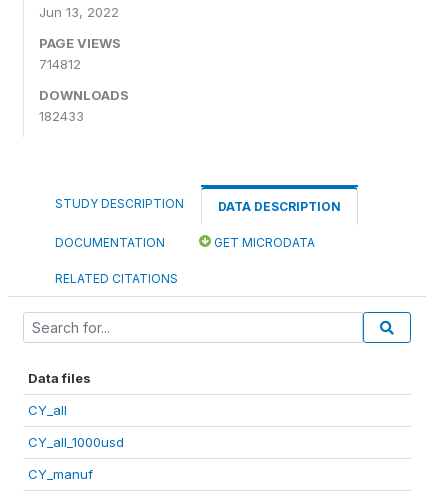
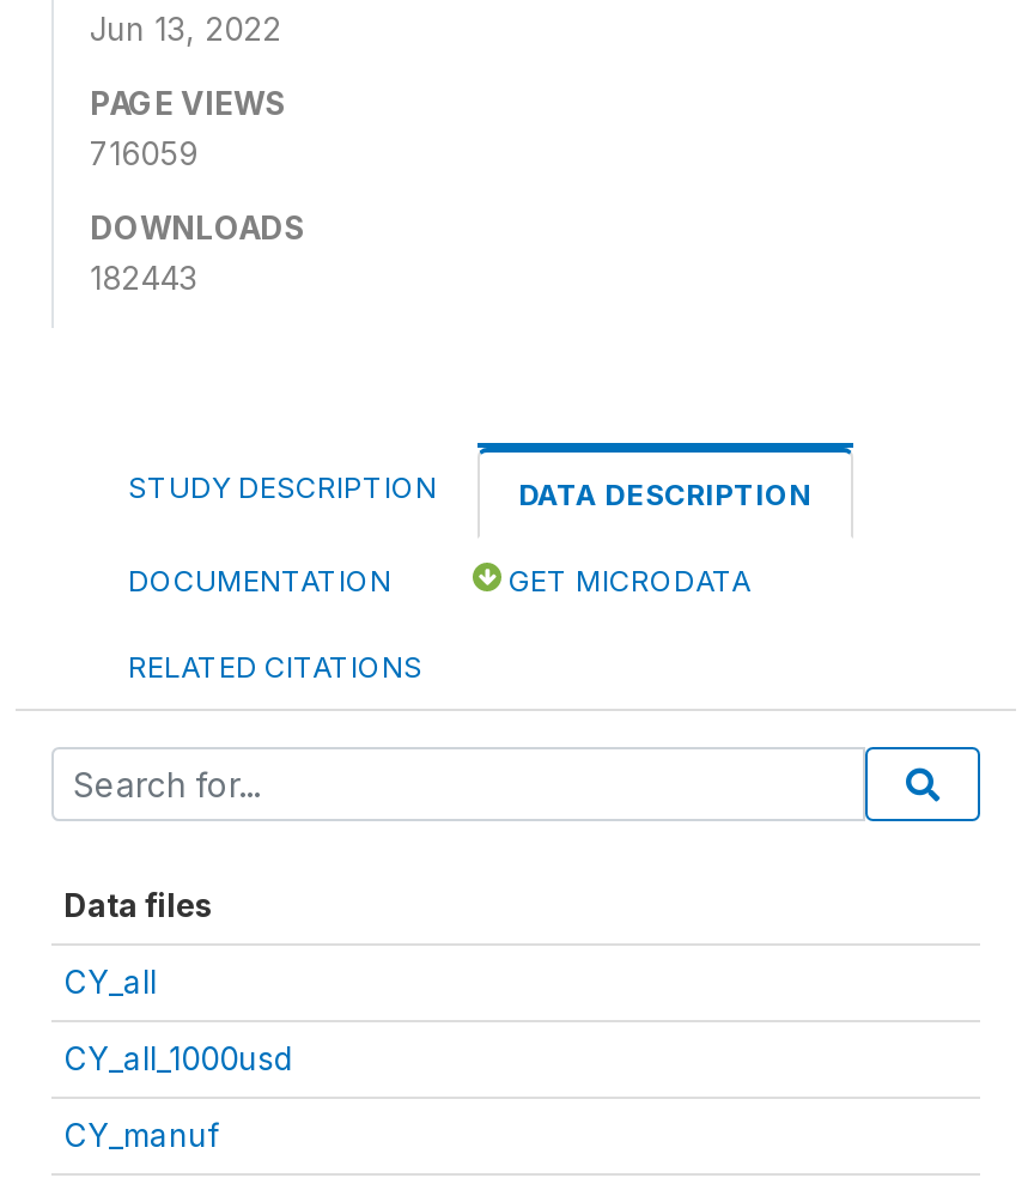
- 714812
+ 716059

- 182433
+ 182443
